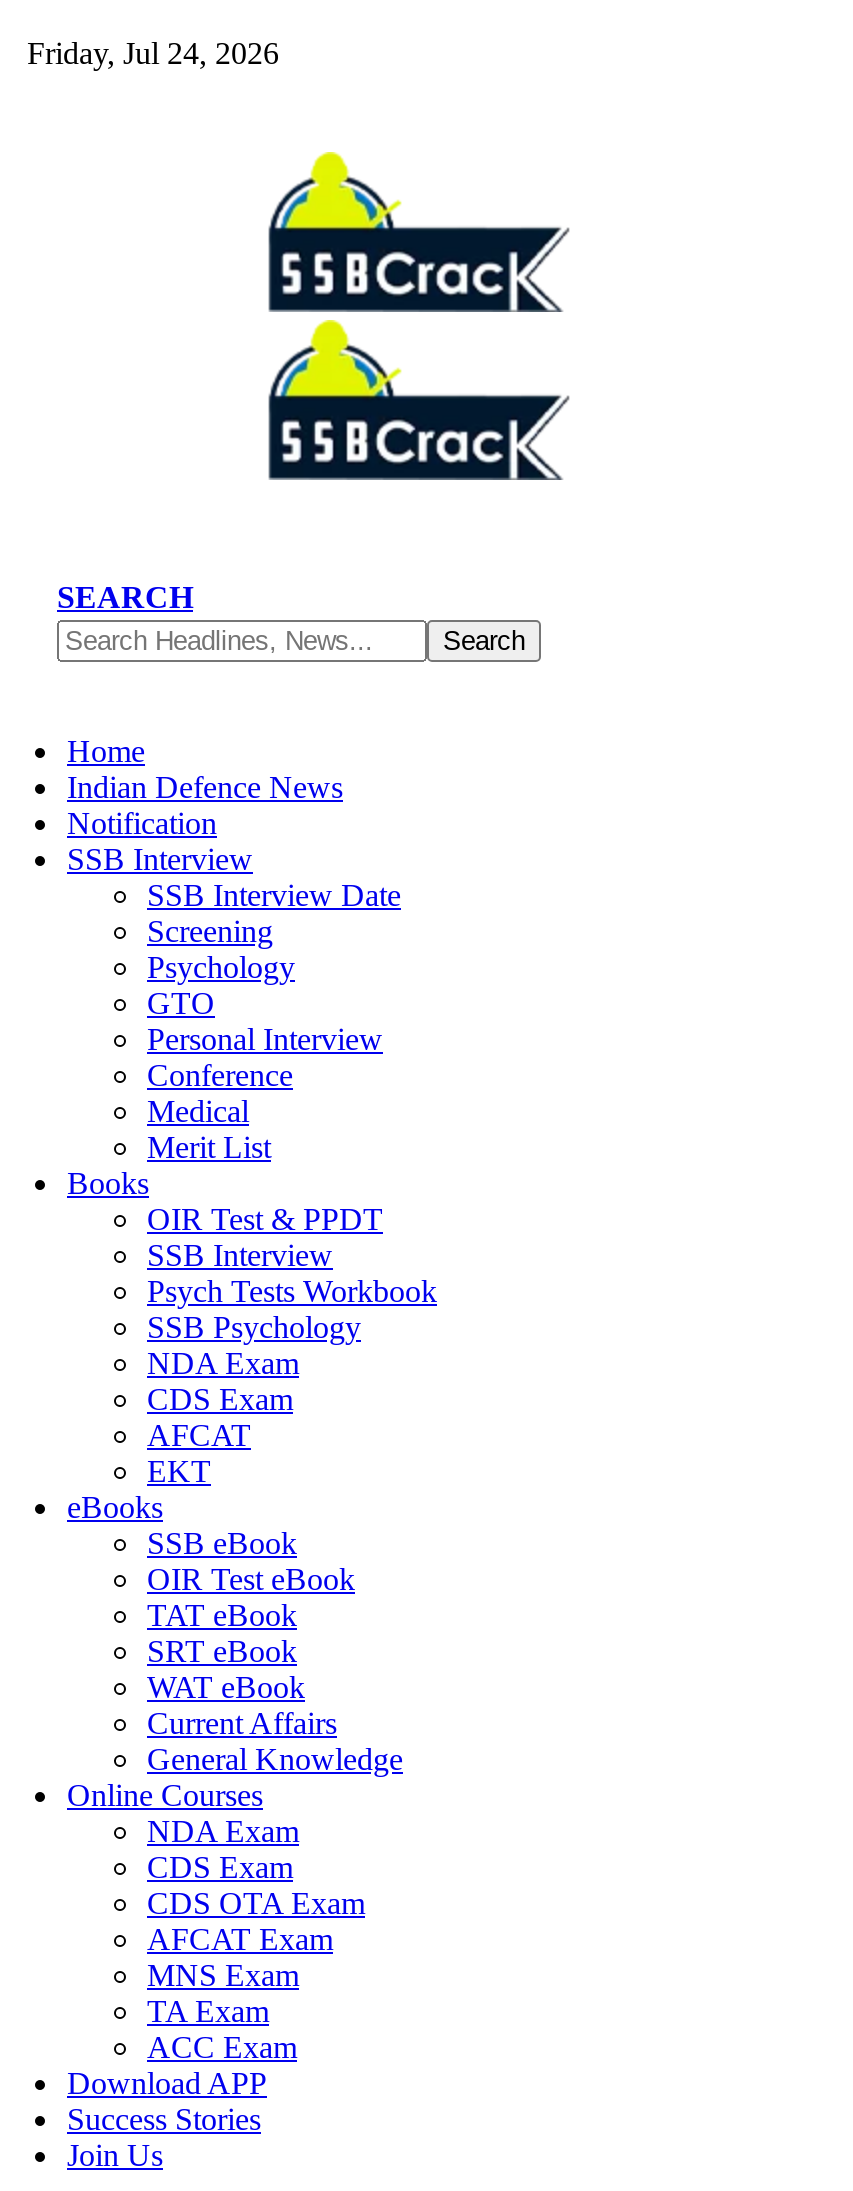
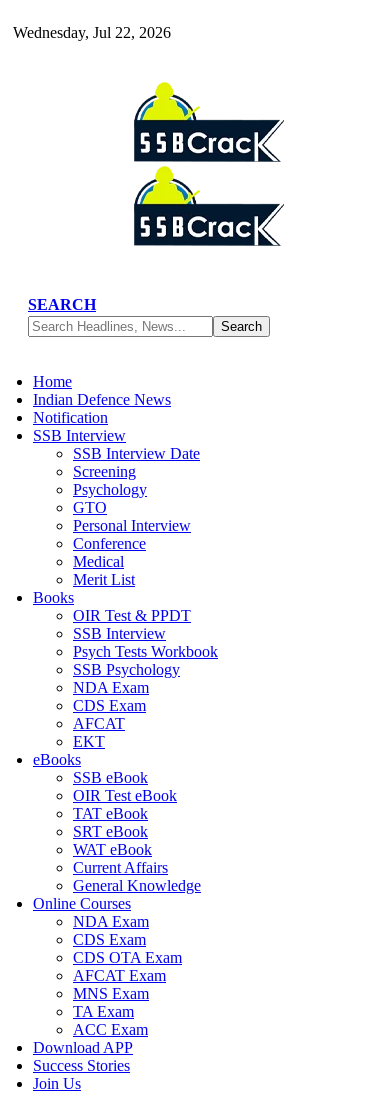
- Friday, Jul 24, 2026
+ Wednesday, Jul 22, 2026
